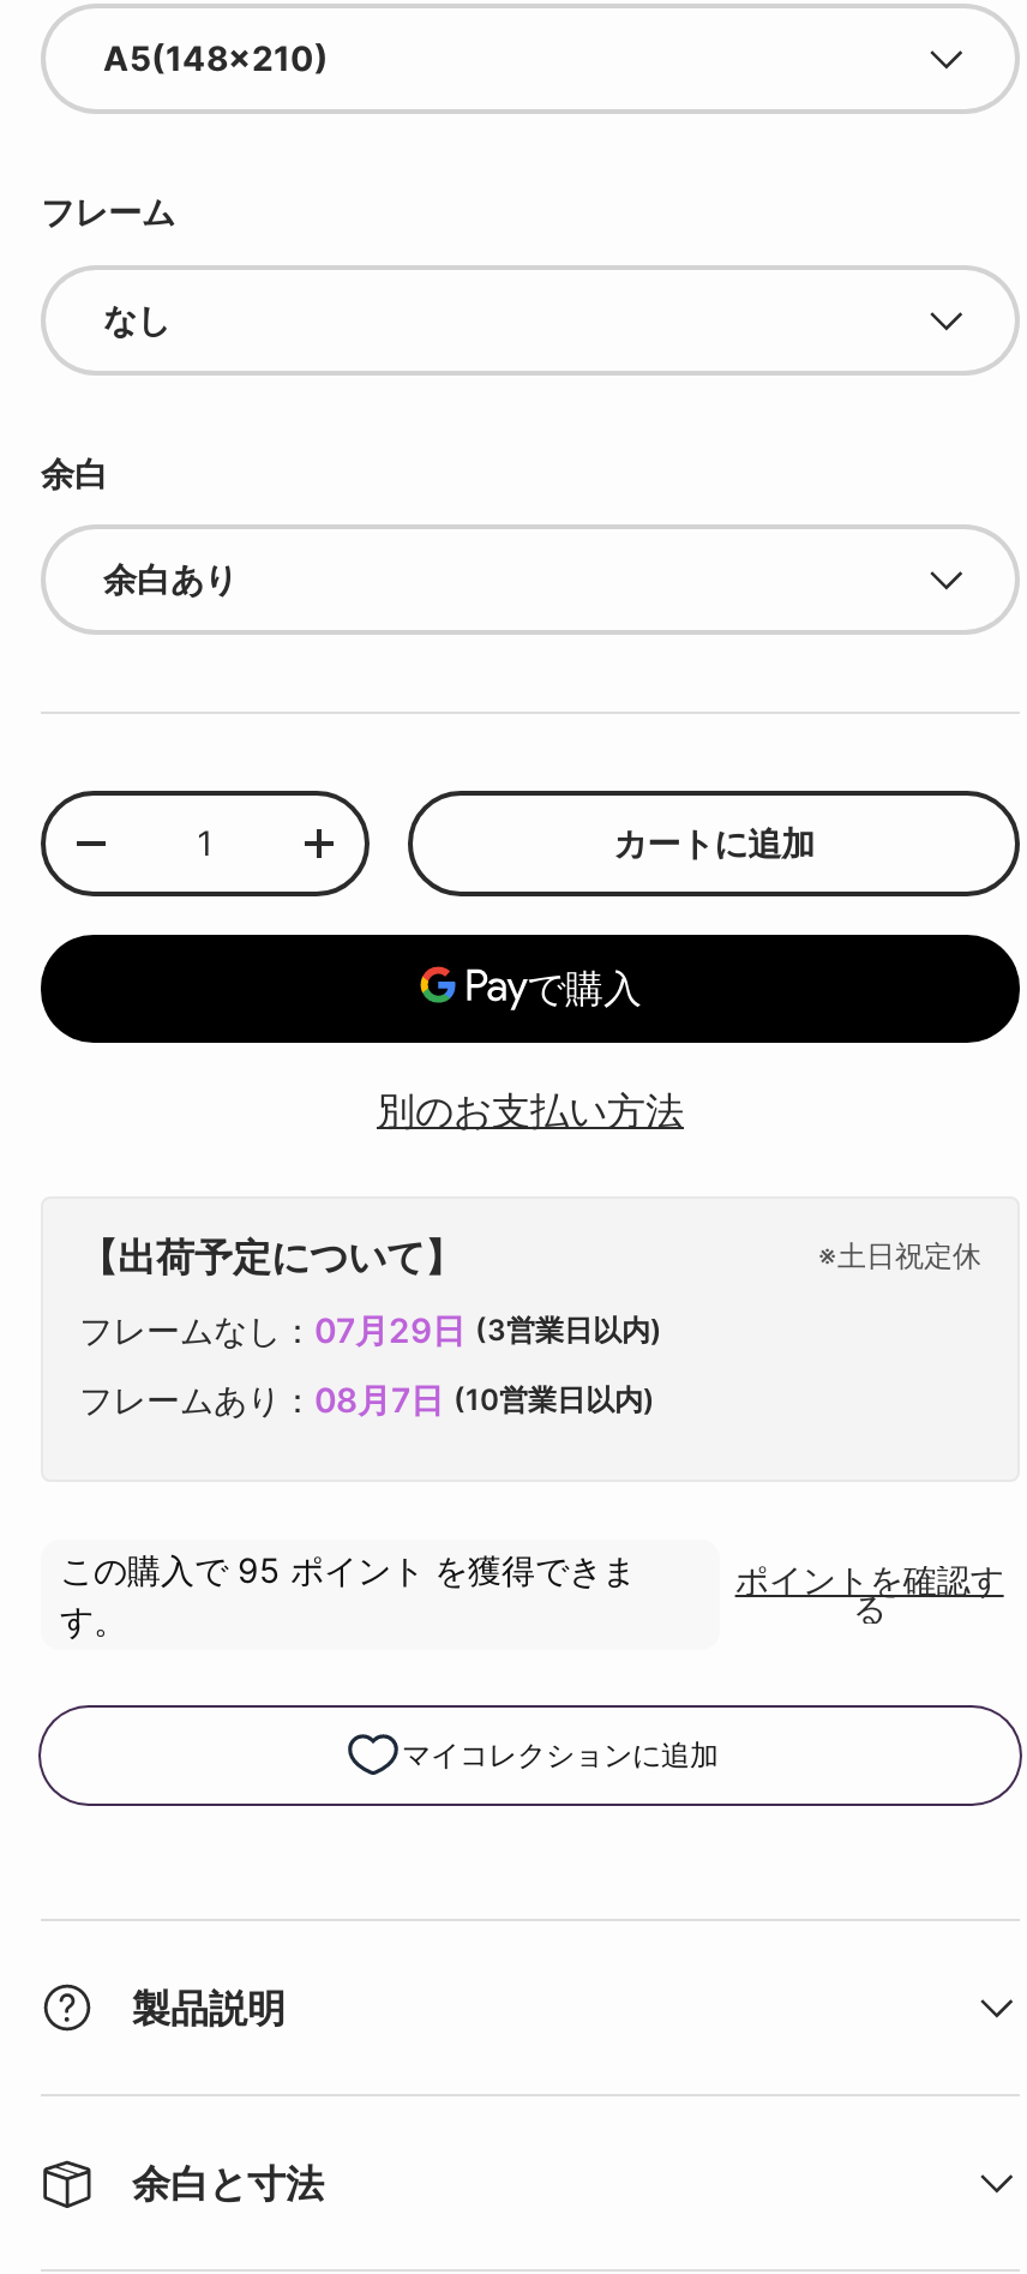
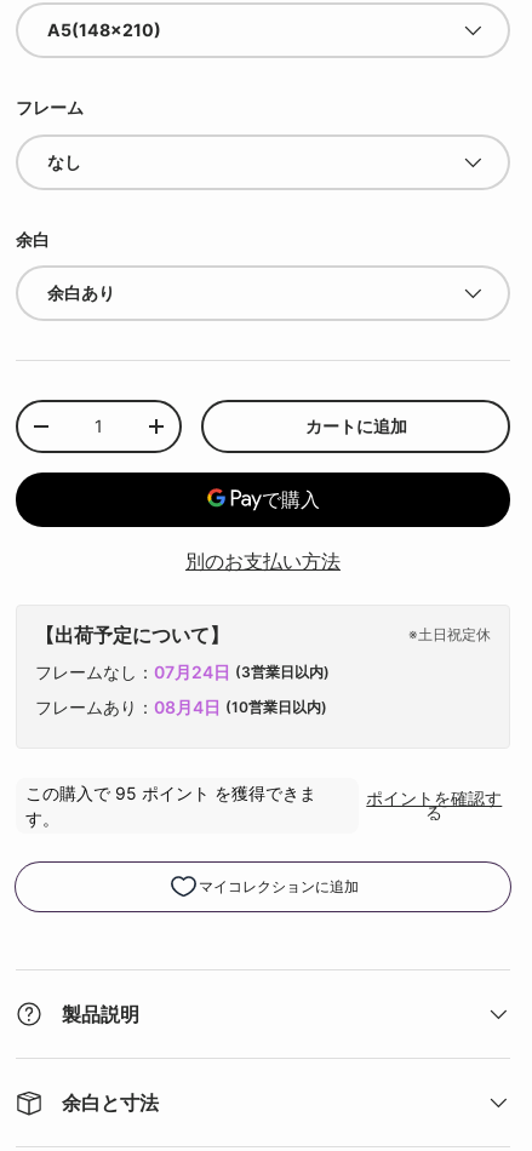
- フレームなし：07月29日 (3営業日以内)
+ フレームなし：07月24日 (3営業日以内)

- フレームあり：08月7日 (10営業日以内)
+ フレームあり：08月4日 (10営業日以内)
